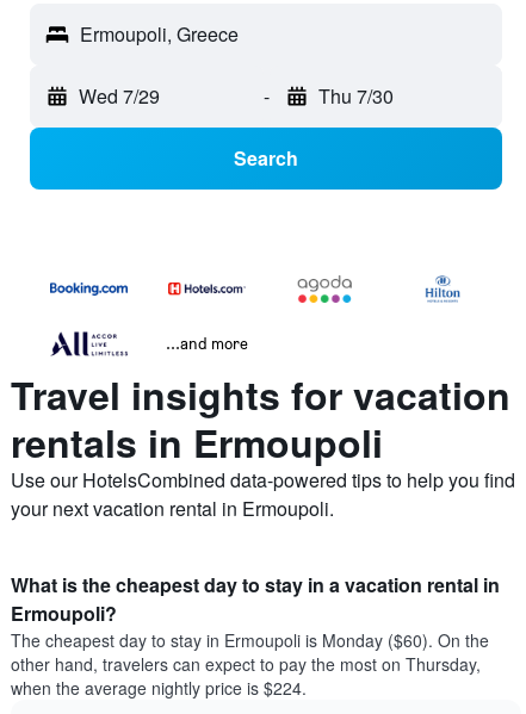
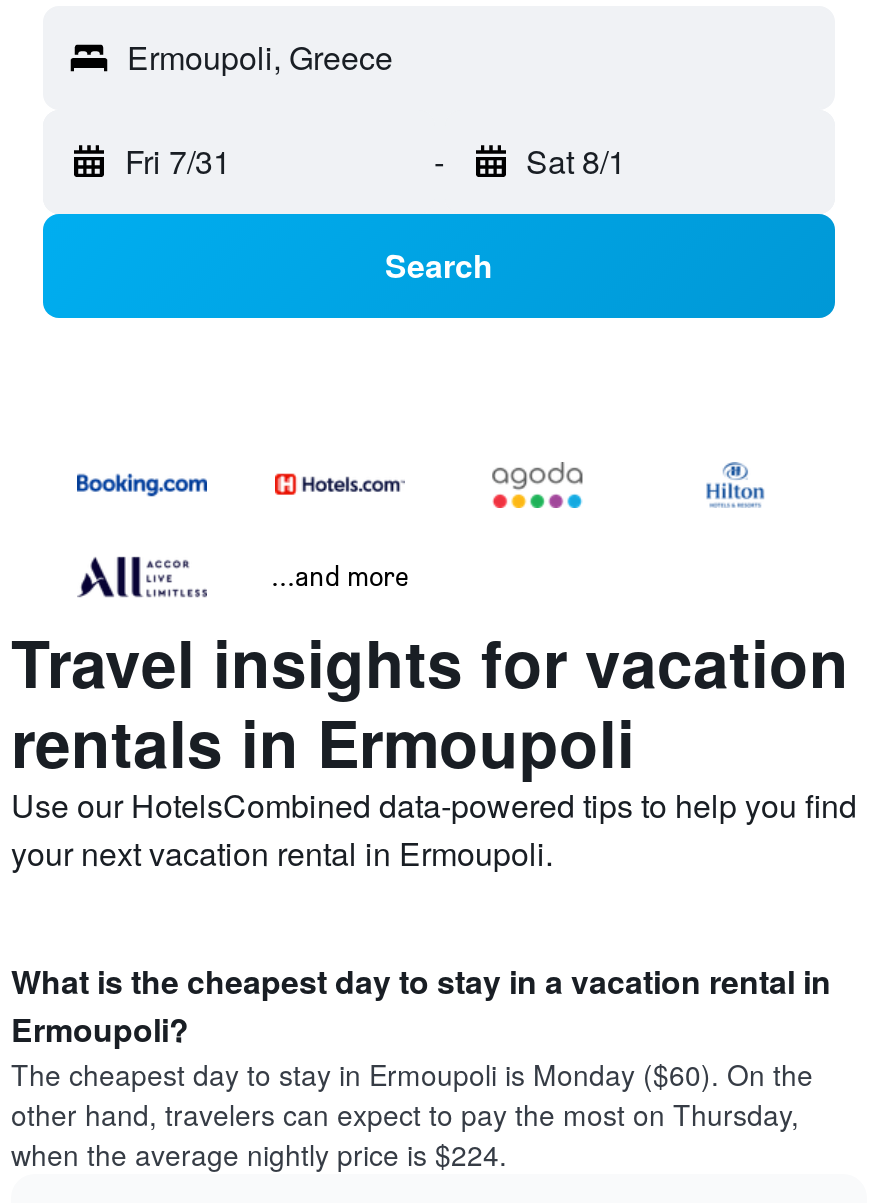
- Wed 7/29
+ Fri 7/31

- Thu 7/30
+ Sat 8/1
